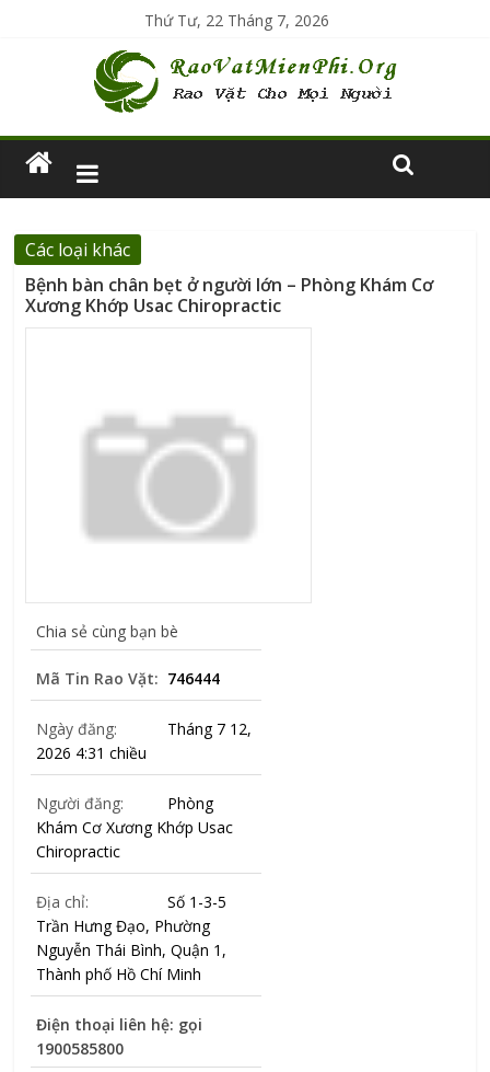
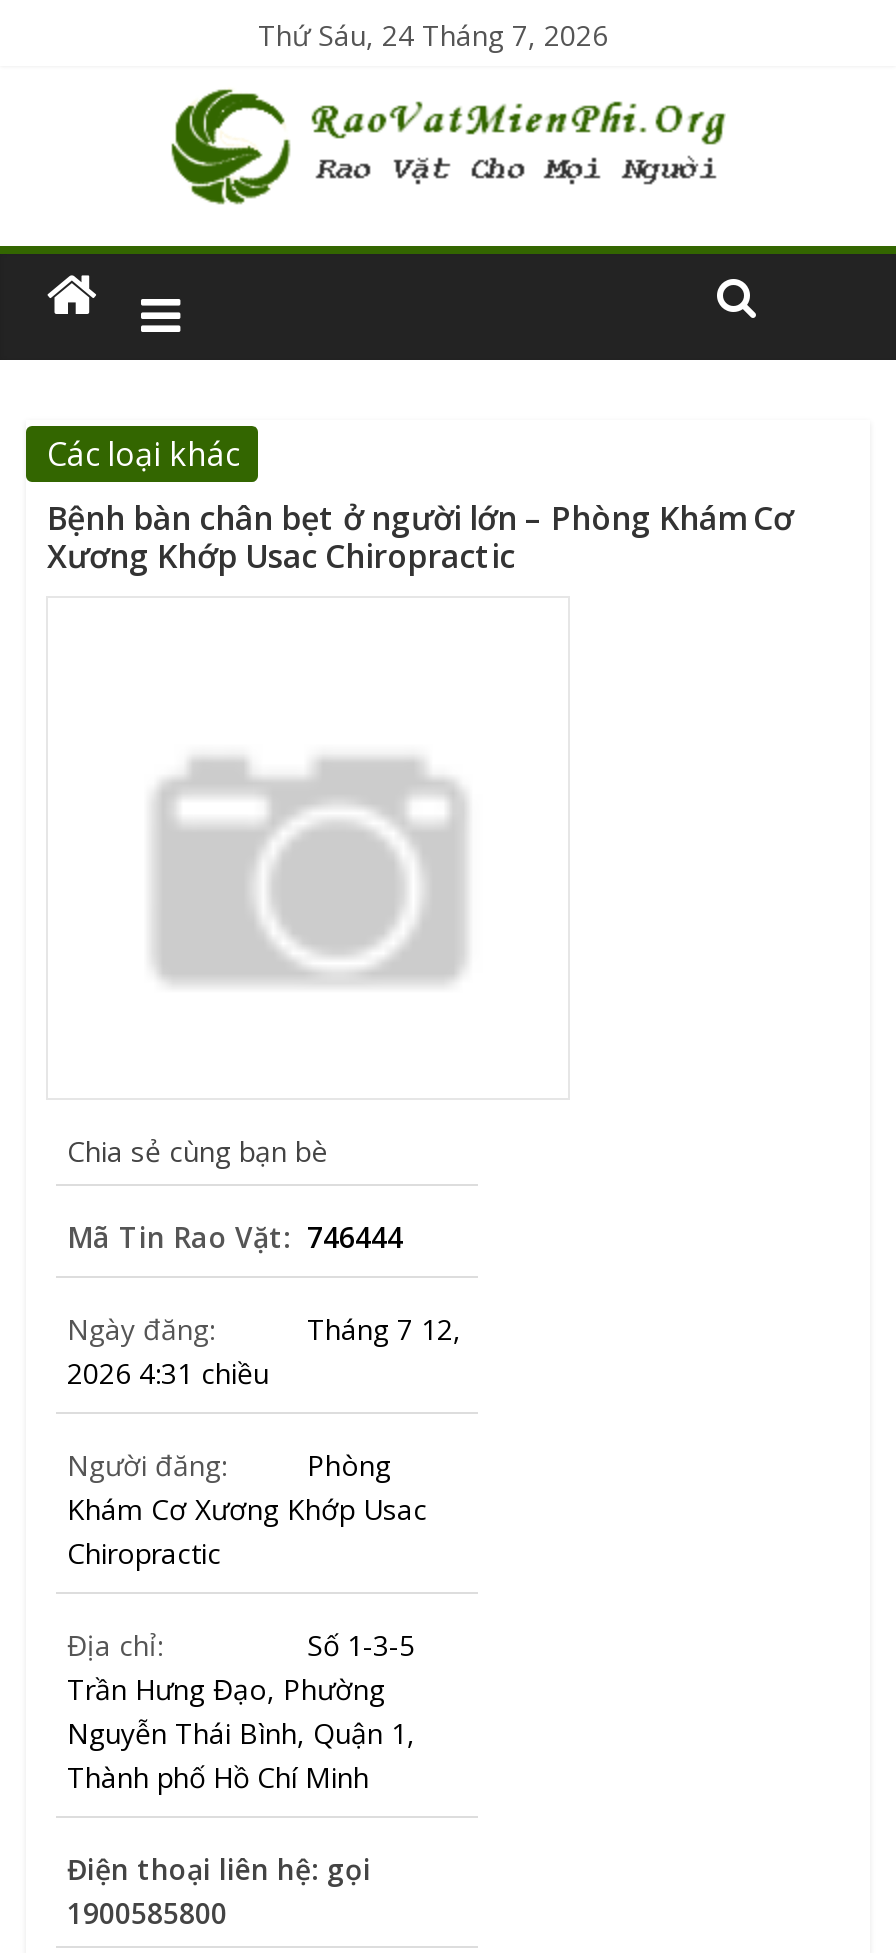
- Thứ Tư, 22 Tháng 7, 2026
+ Thứ Sáu, 24 Tháng 7, 2026
